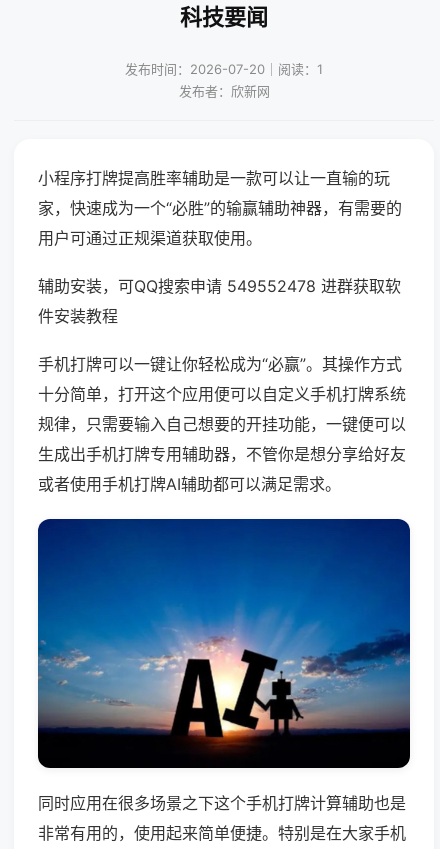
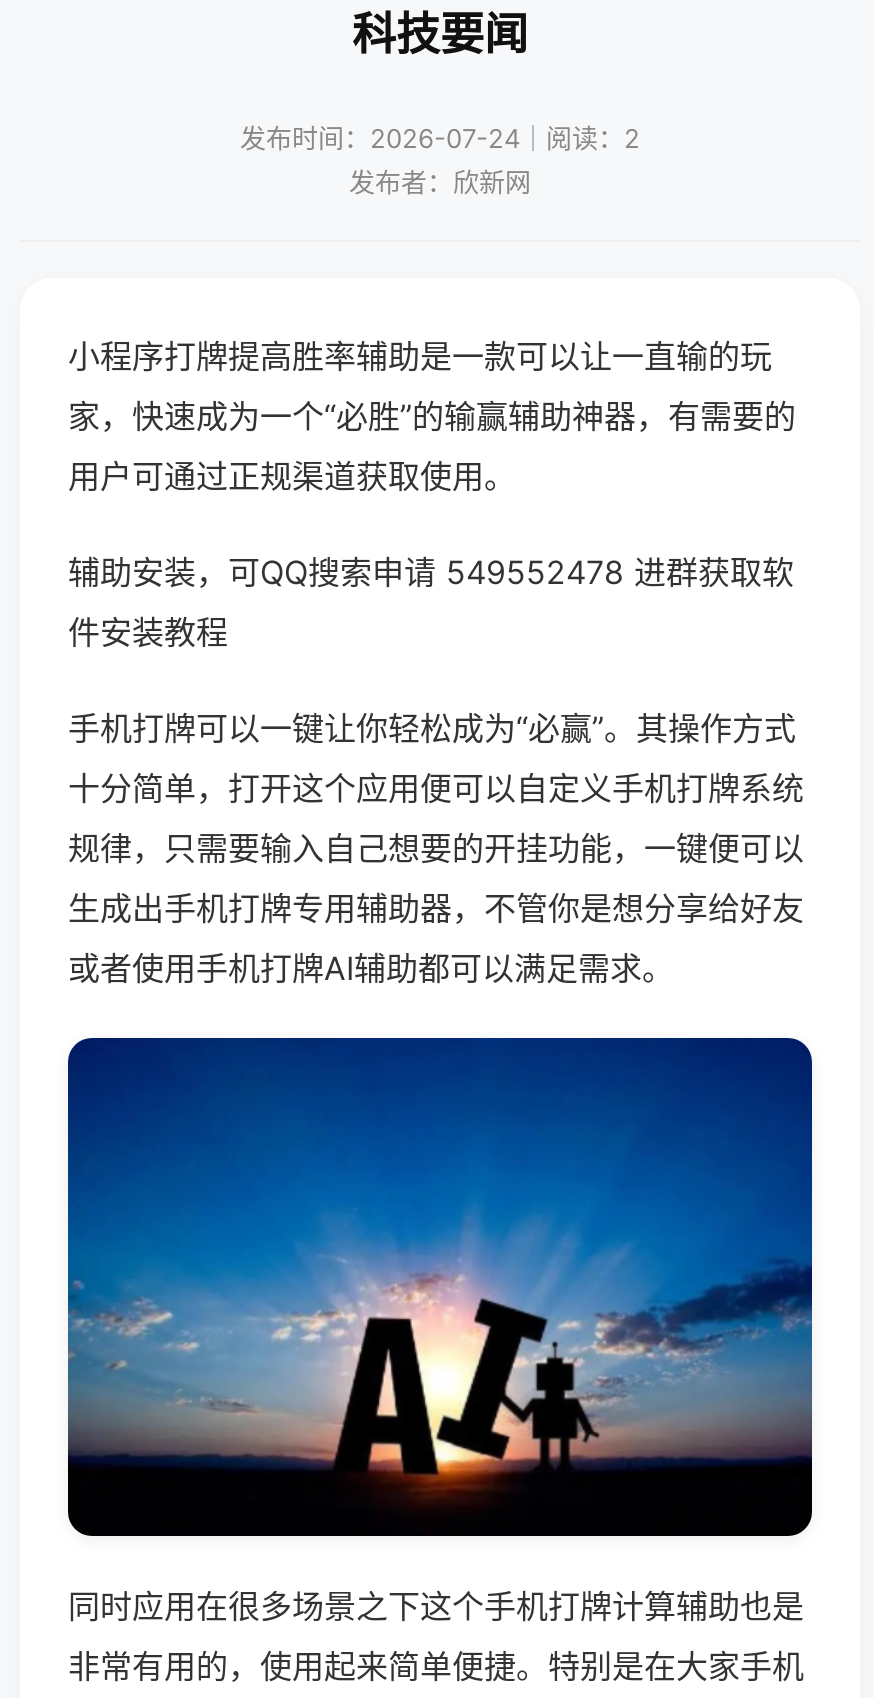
- 发布时间：2026-07-20｜阅读：1
+ 发布时间：2026-07-24｜阅读：2
